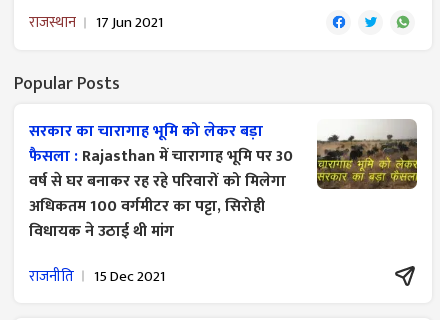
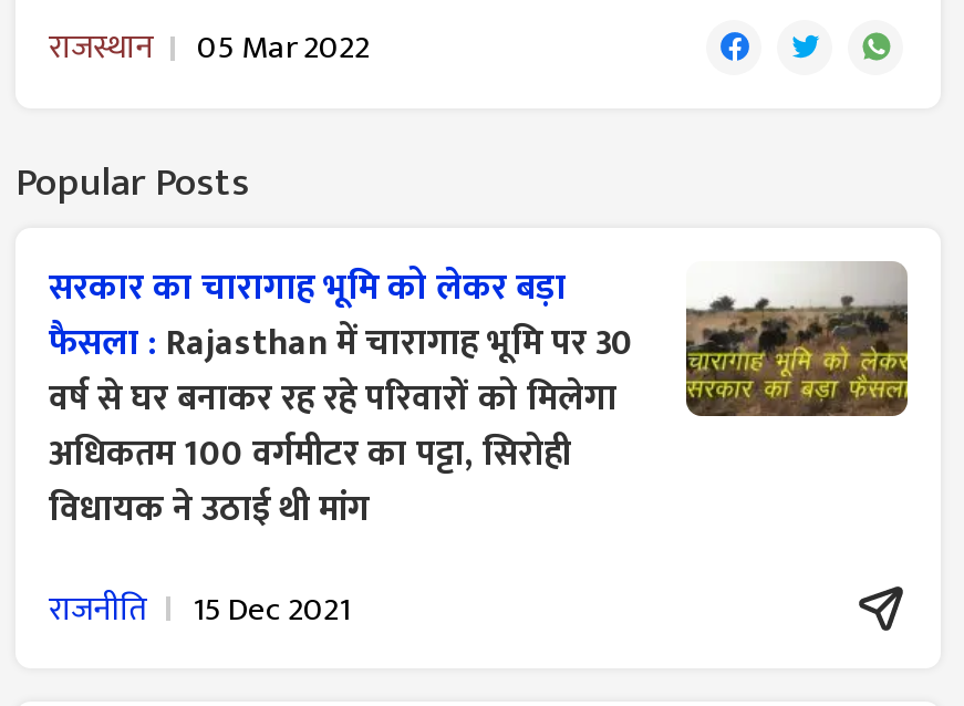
- राजस्थान 17 Jun 2021
+ राजस्थान 05 Mar 2022
